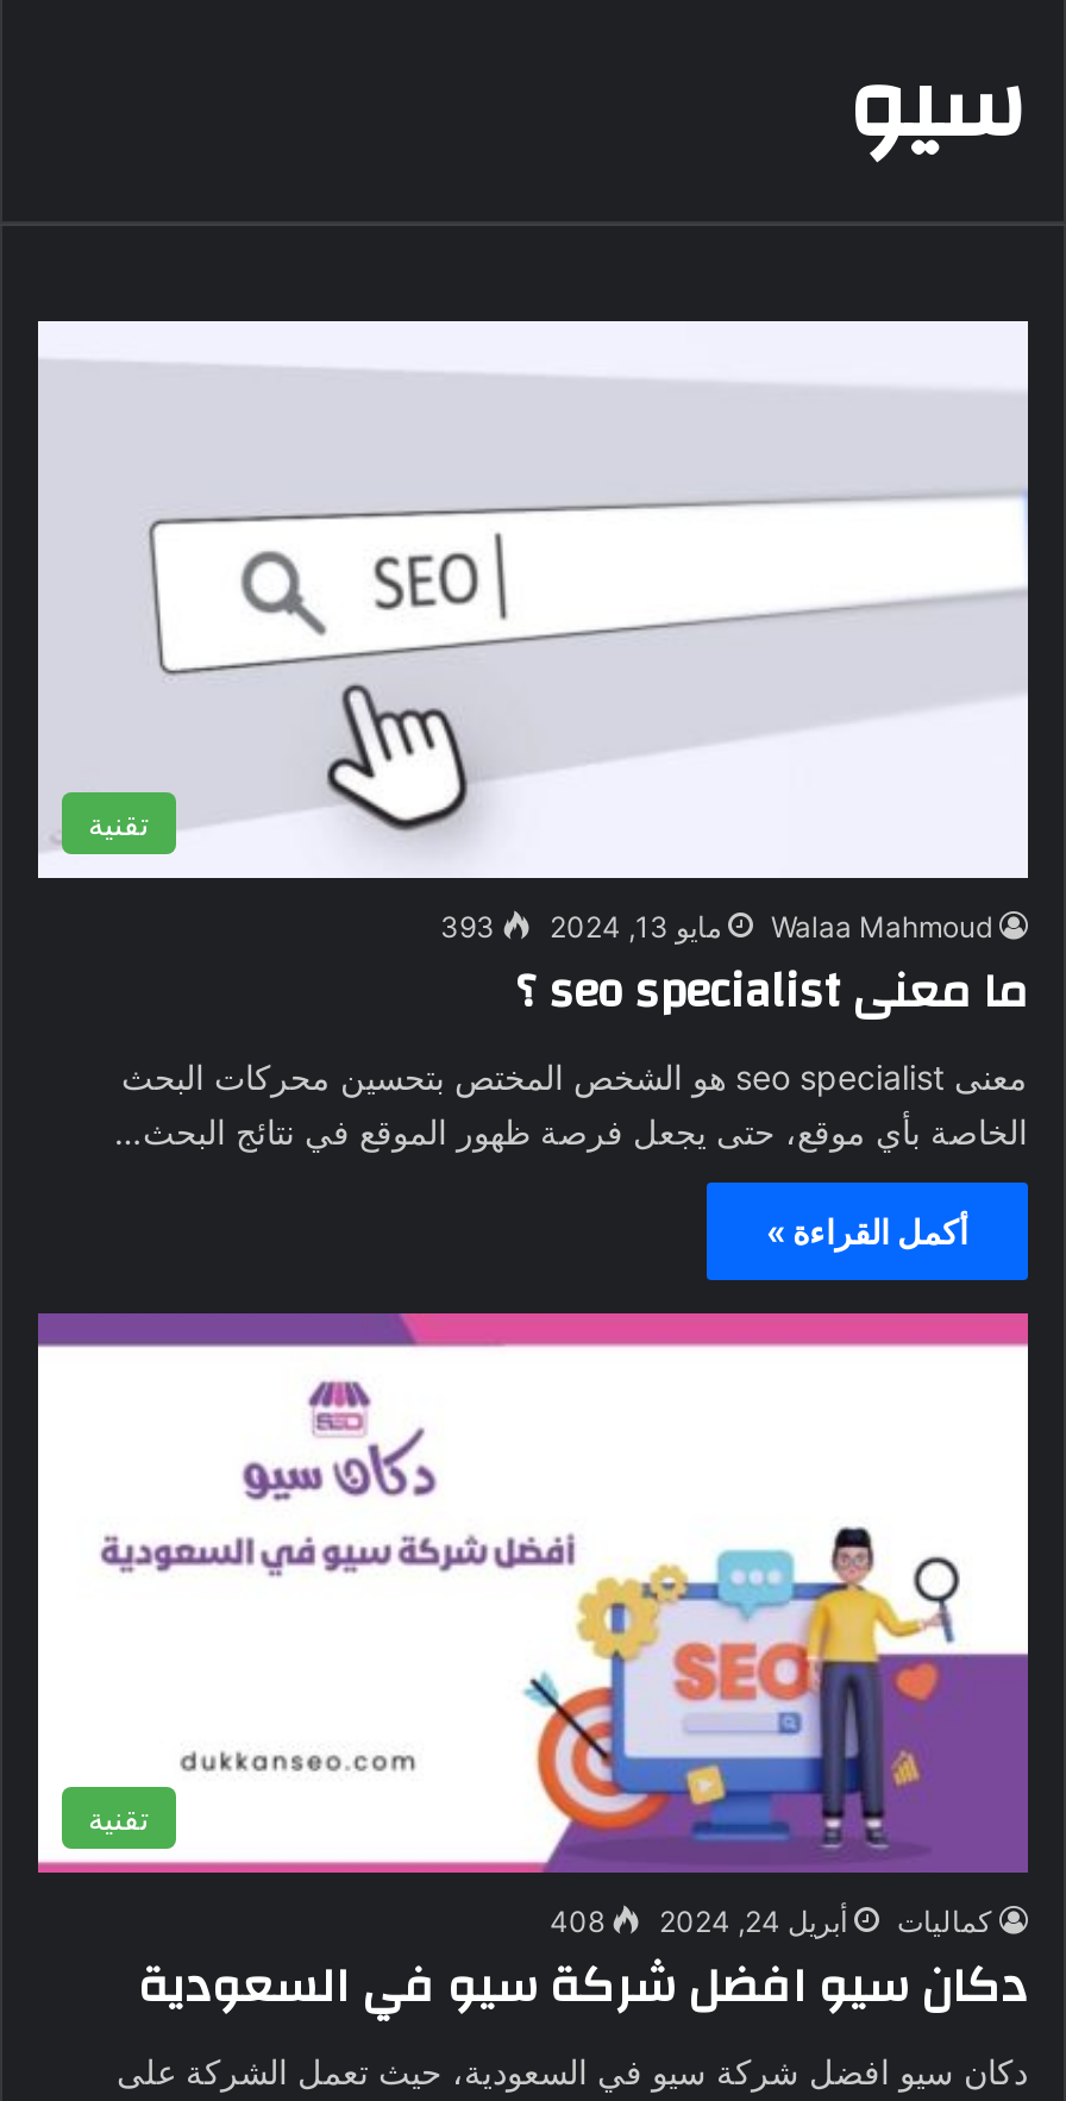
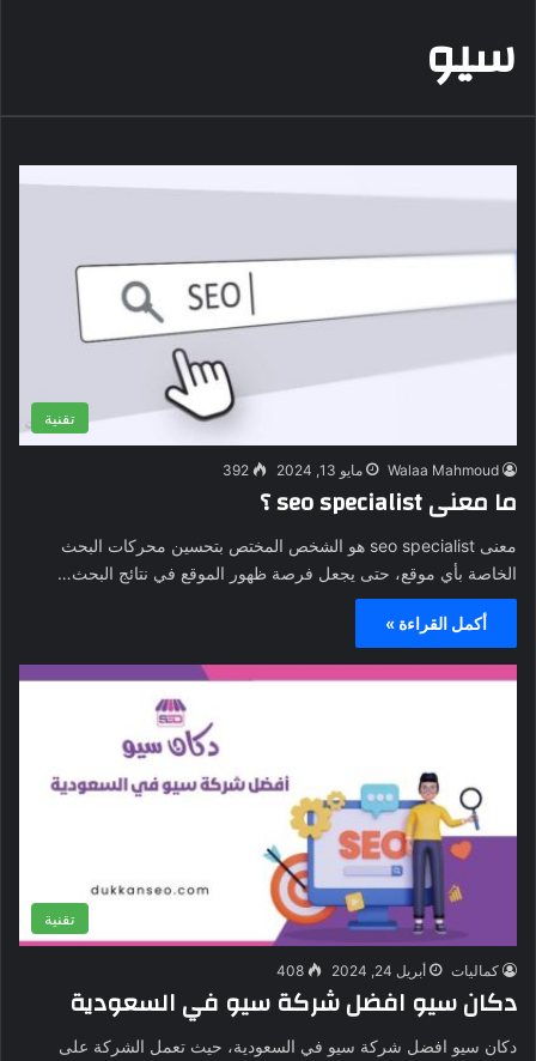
- 393
+ 392
